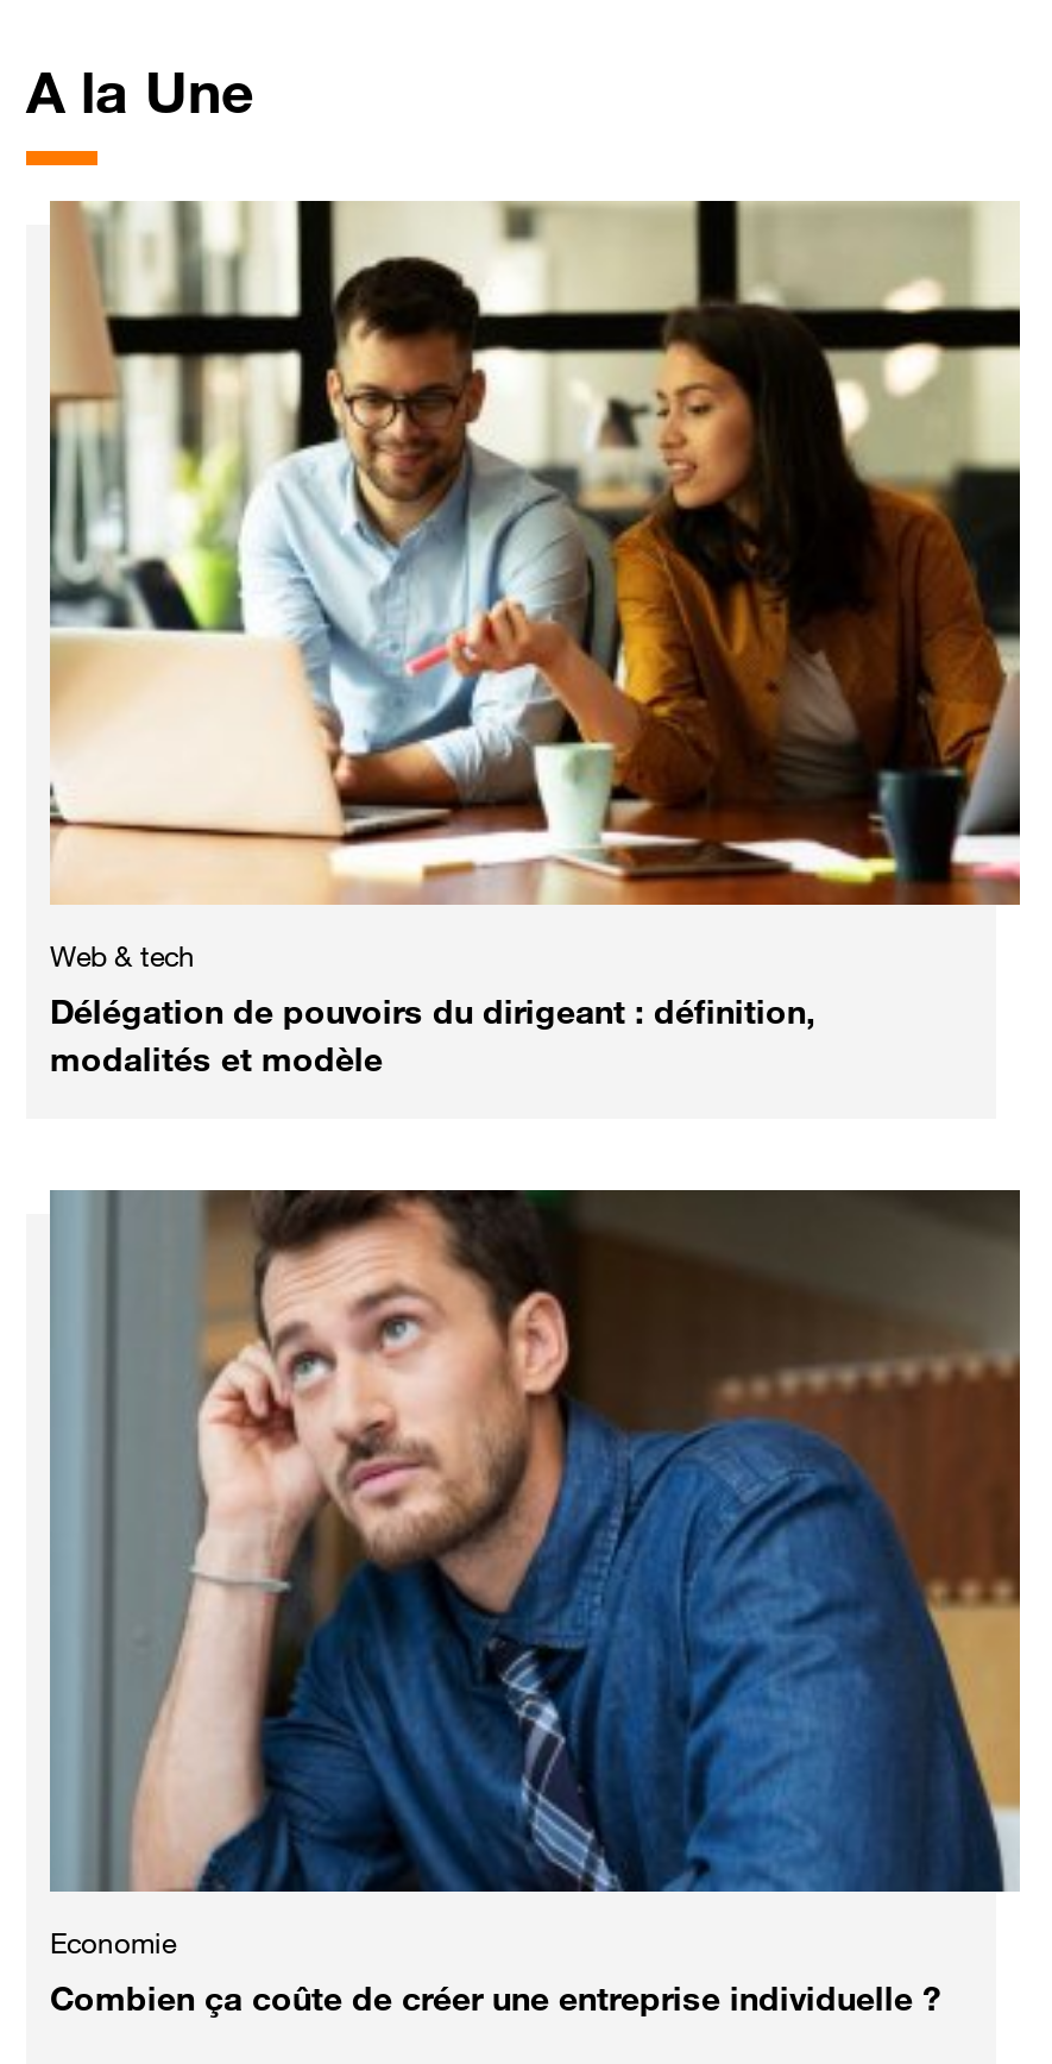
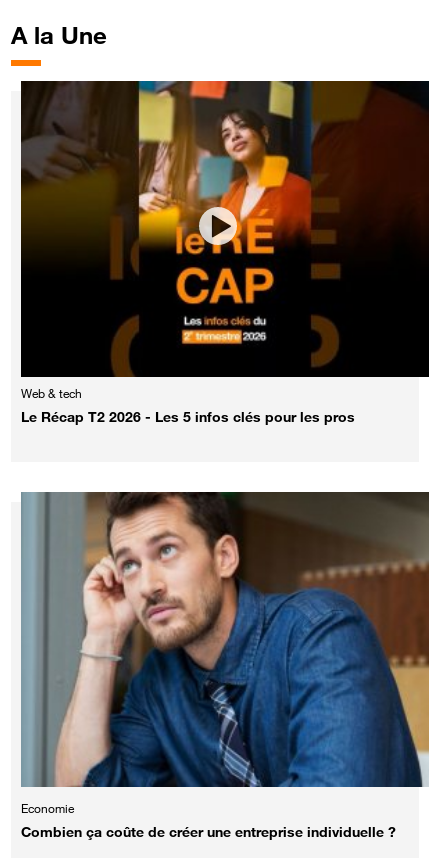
- [image]
- Délégation de pouvoirs du dirigeant : définition,
- modalités et modèle
+ [image]
+ Le Récap T2 2026 - Les 5 infos clés pour les pros
